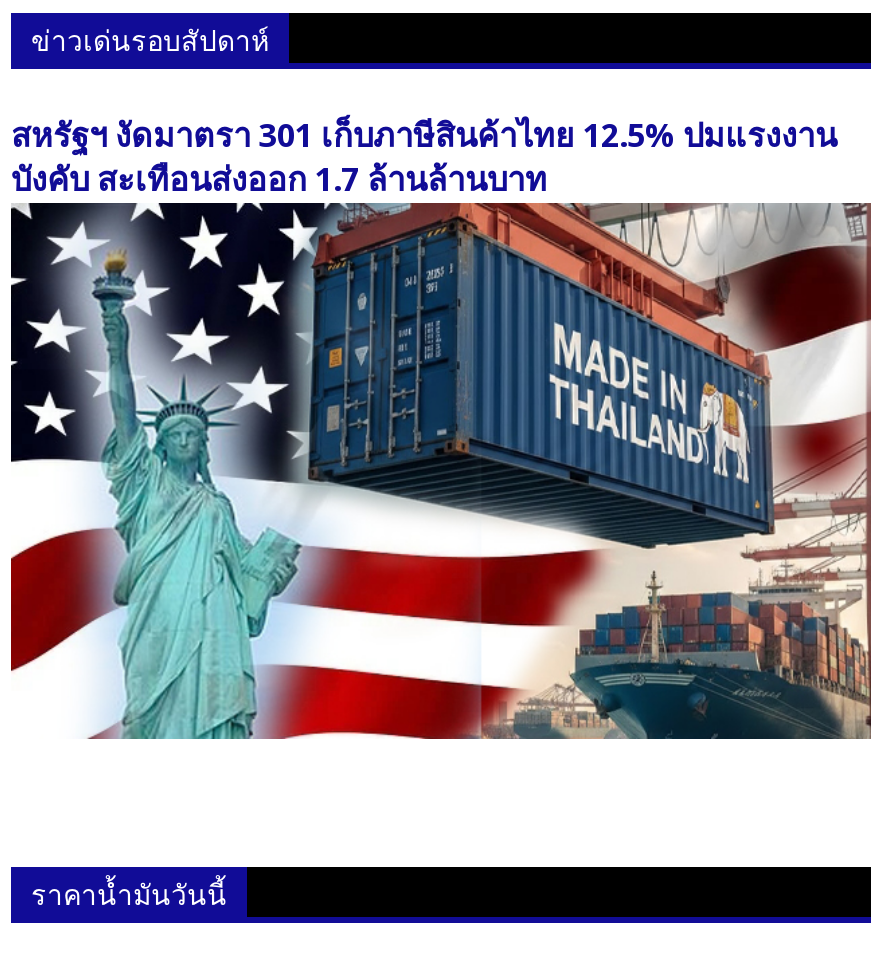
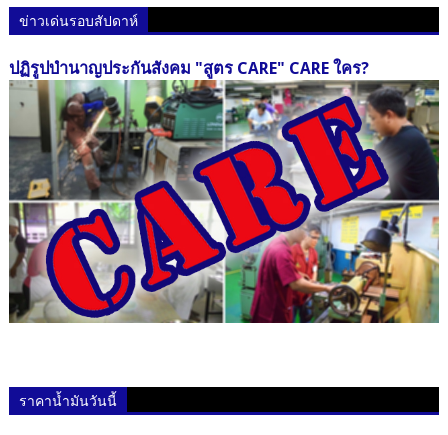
- สหรัฐฯ งัดมาตรา 301 เก็บภาษีสินค้าไทย 12.5% ปมแรงงาน
- บังคับ สะเทือนส่งออก 1.7 ล้านล้านบาท
+ ปฏิรูปบำนาญประกันสังคม "สูตร CARE" CARE ใคร?

- [image]
+ [image]
